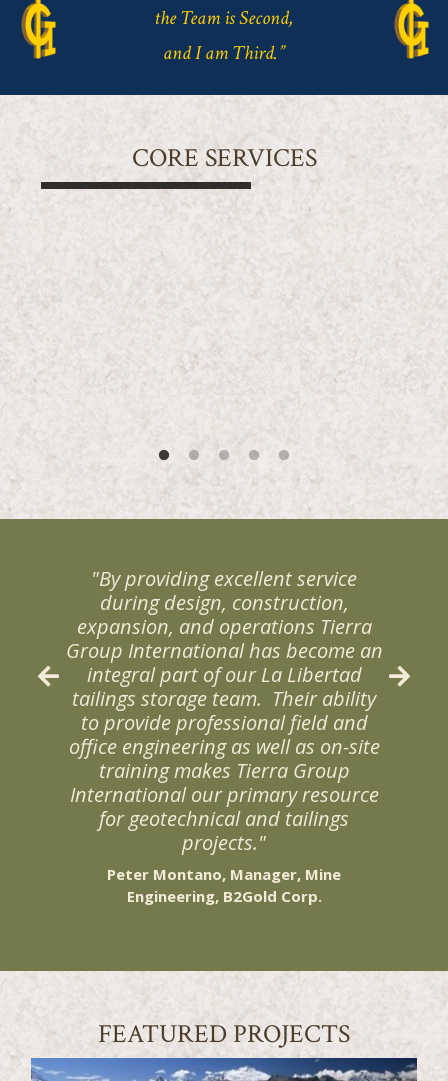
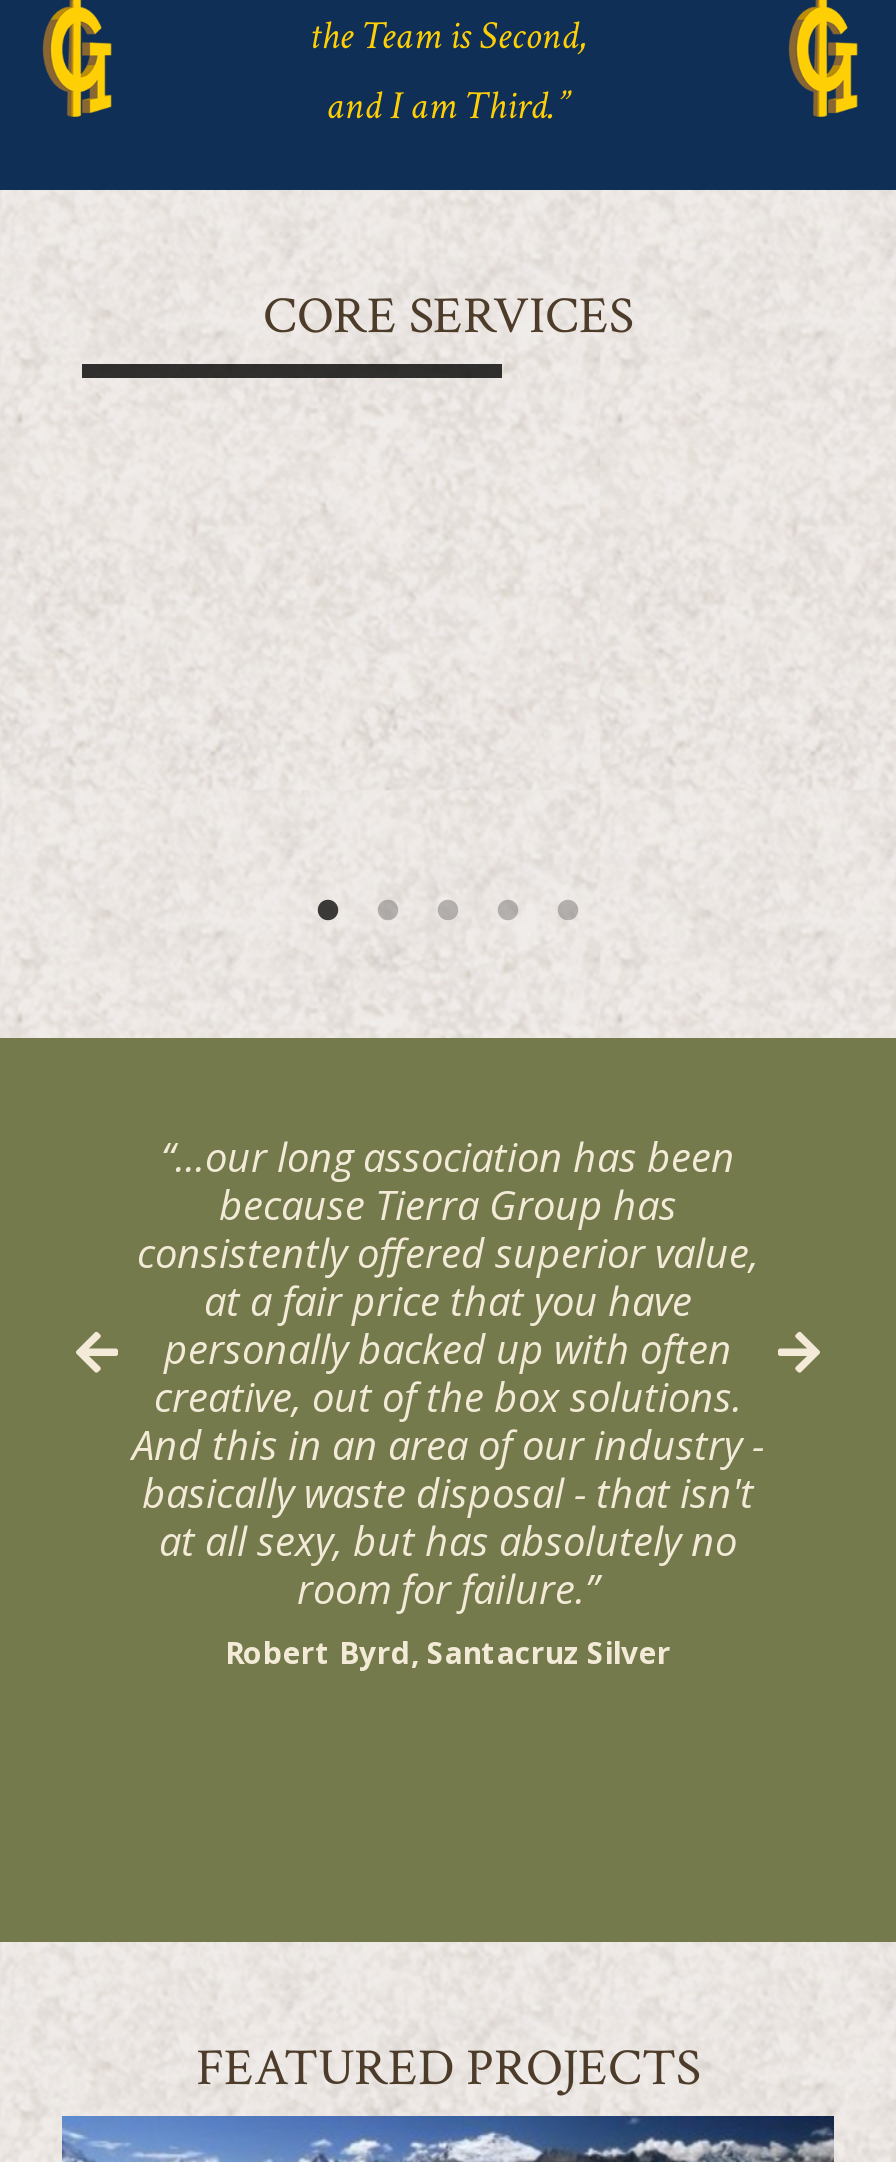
- "By providing excellent service
- during design, construction,
- expansion, and operations Tierra
- Group International has become an
- integral part of our La Libertad
- tailings storage team. Their ability
- to provide professional field and
- office engineering as well as on-site
- training makes Tierra Group
- International our primary resource
- for geotechnical and tailings
- projects."
- Peter Montano, Manager, Mine
- Engineering, B2Gold Corp.
+ “...our long association has been
+ because Tierra Group has
+ consistently offered superior value,
+ at a fair price that you have
+ personally backed up with often
+ creative, out of the box solutions.
+ And this in an area of our industry -
+ basically waste disposal - that isn't
+ at all sexy, but has absolutely no
+ room for failure.”
+ Robert Byrd, Santacruz Silver
